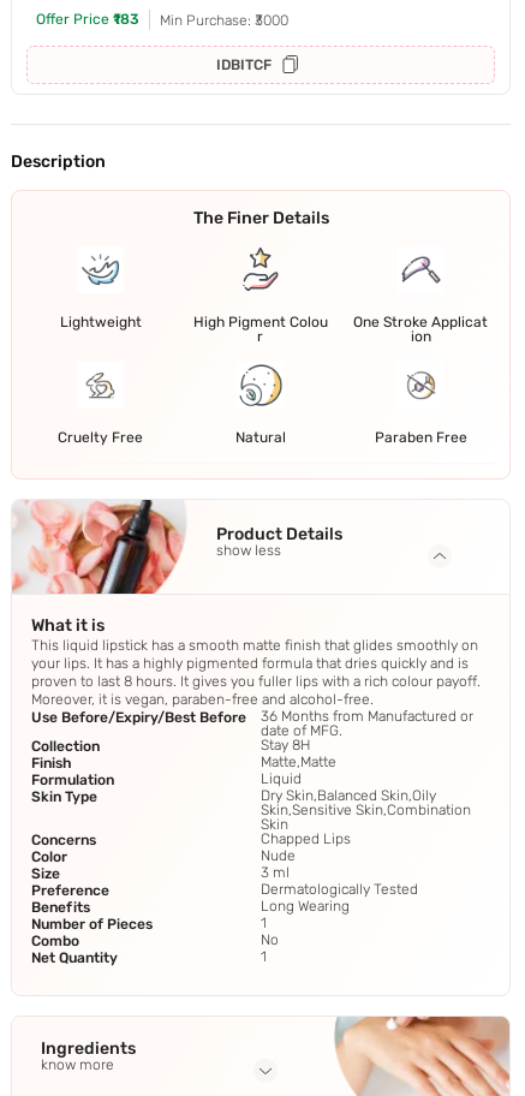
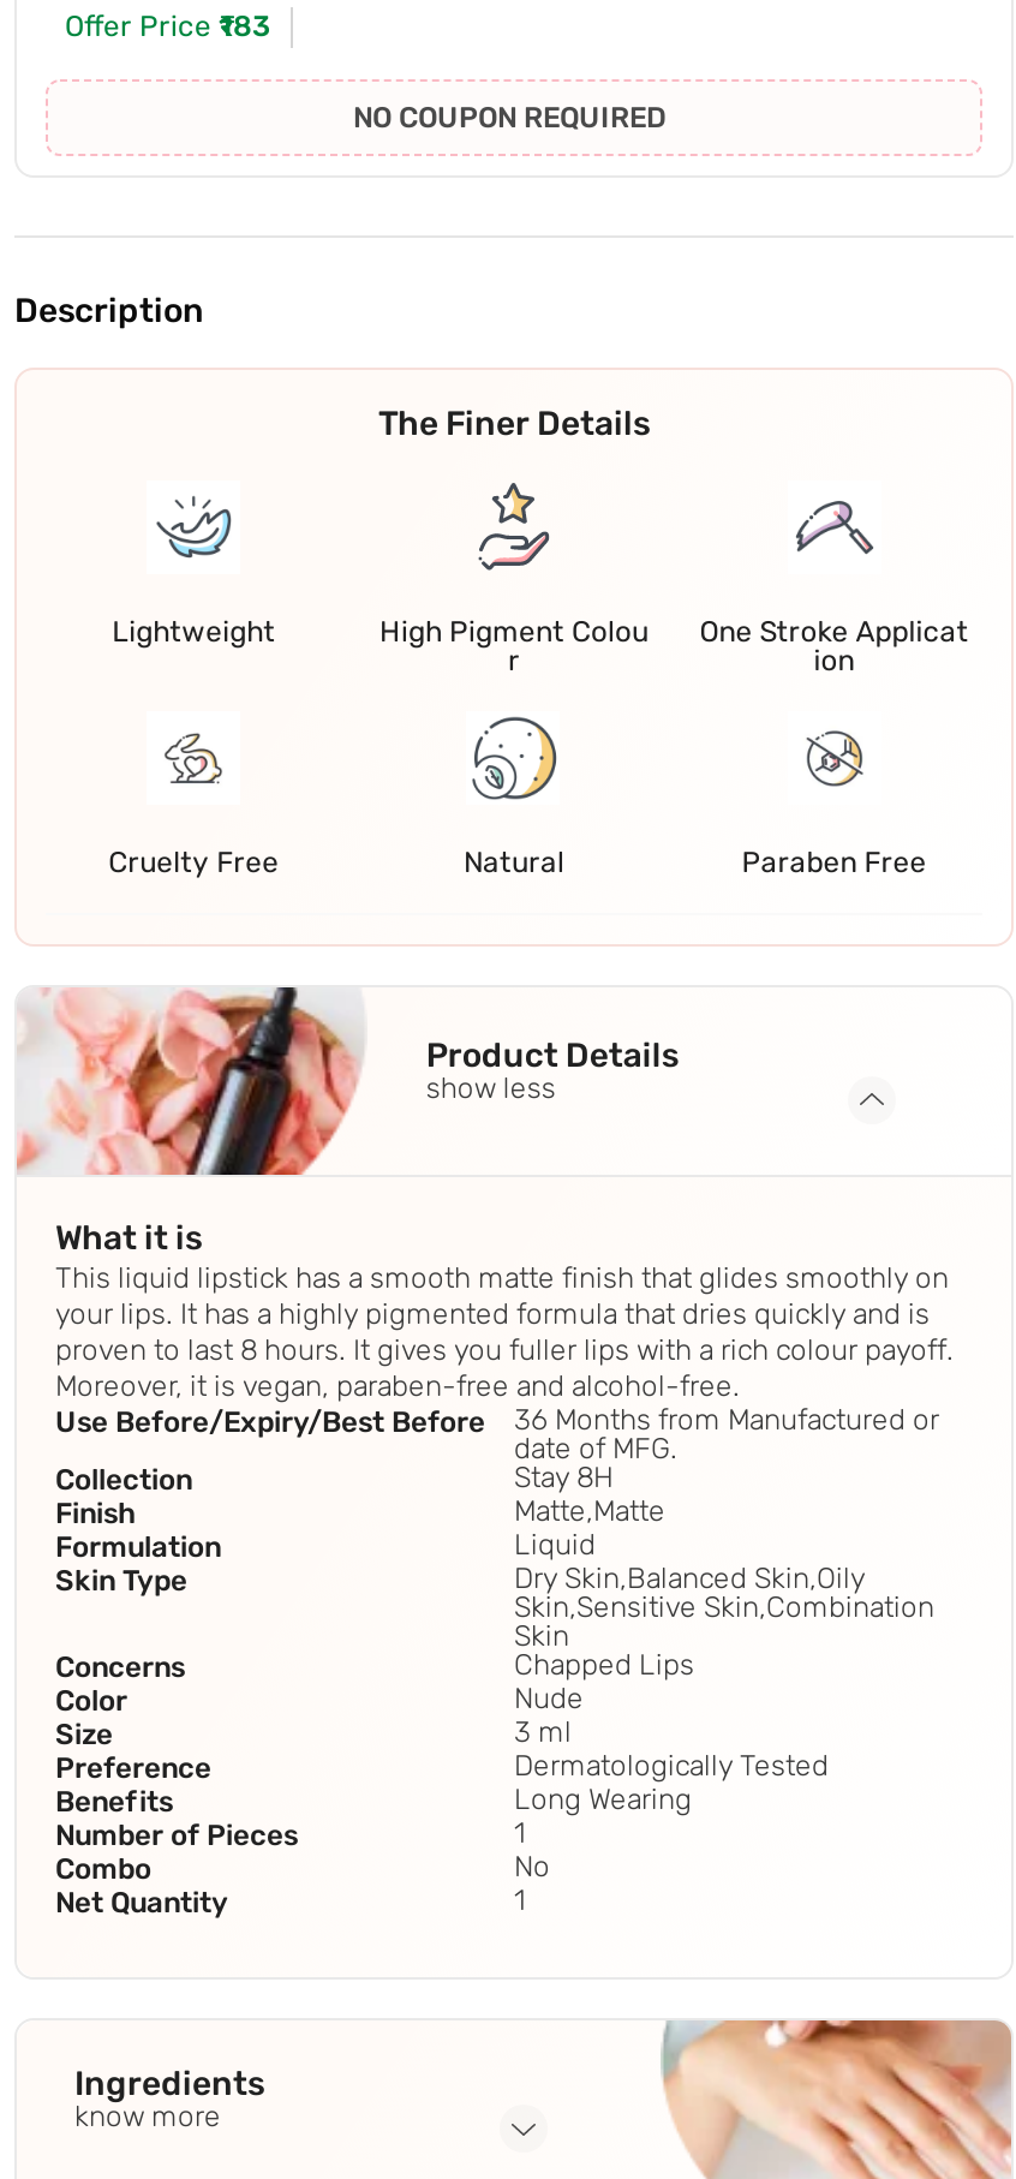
- Min Purchase: ₹3000
- IDBITCF
+ NO COUPON REQUIRED
